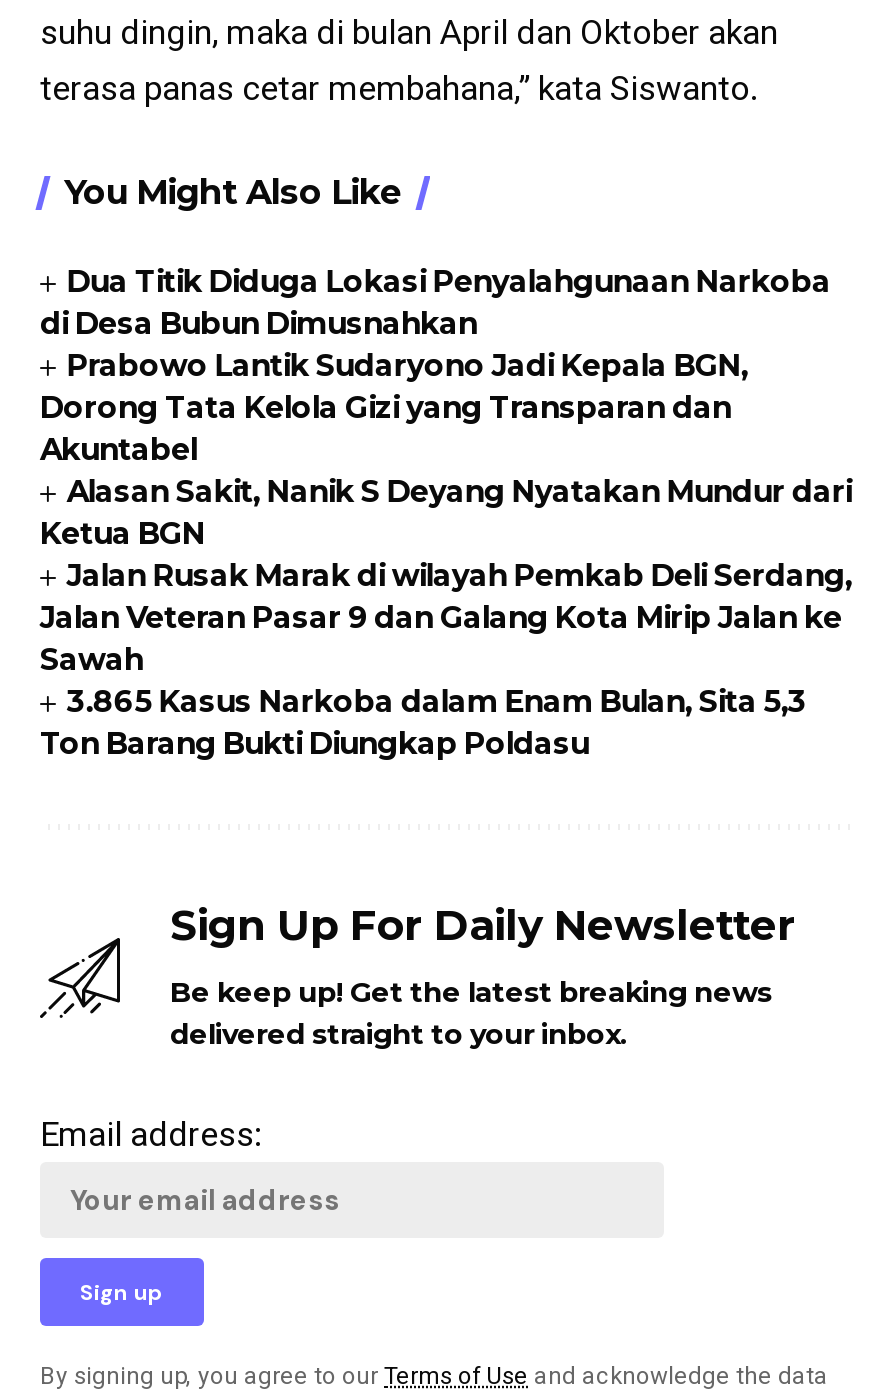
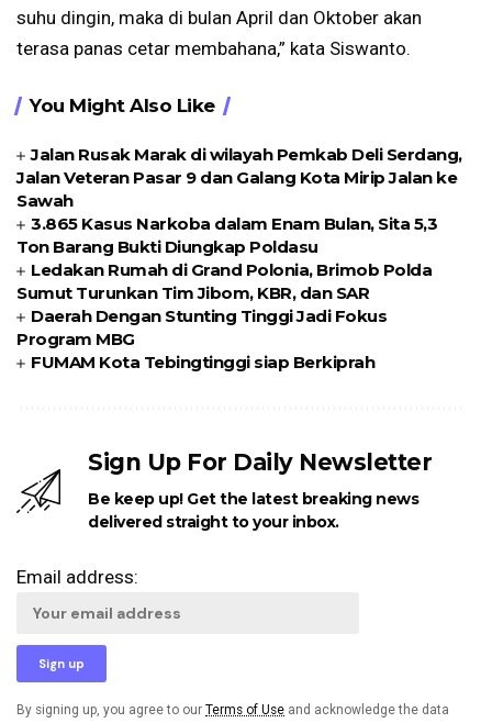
- Dua Titik Diduga Lokasi Penyalahgunaan Narkoba
- di Desa Bubun Dimusnahkan
- Prabowo Lantik Sudaryono Jadi Kepala BGN,
- Dorong Tata Kelola Gizi yang Transparan dan
- Akuntabel
- Alasan Sakit, Nanik S Deyang Nyatakan Mundur dari
- Ketua BGN

moved up: Jalan Rusak Marak di wilayah Pemkab Deli Serdang, | Jalan Veteran Pasar 9 dan Galang Kota Mirip Jalan ke | Sawah | 3.865 Kasus Narkoba dalam Enam Bulan, Sita 5,3 | Ton Barang Bukti Diungkap Poldasu

+ Ledakan Rumah di Grand Polonia, Brimob Polda
+ Sumut Turunkan Tim Jibom, KBR, dan SAR
+ Daerah Dengan Stunting Tinggi Jadi Fokus
+ Program MBG
+ FUMAM Kota Tebingtinggi siap Berkiprah
